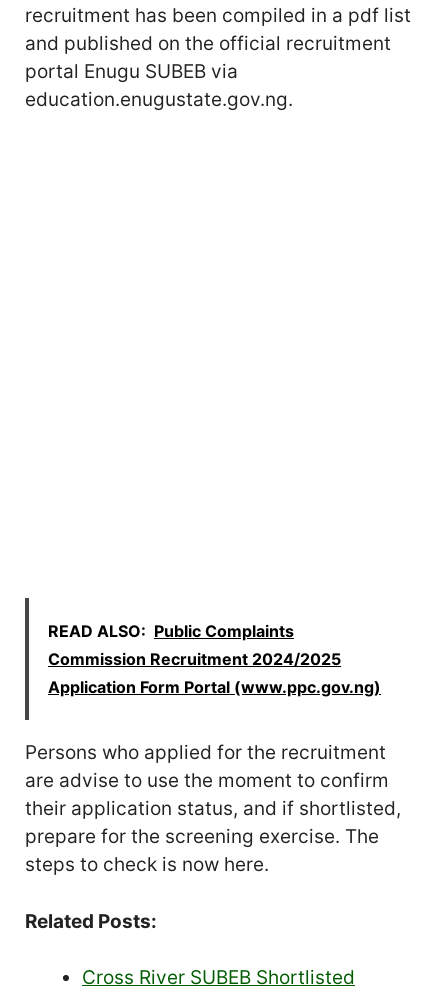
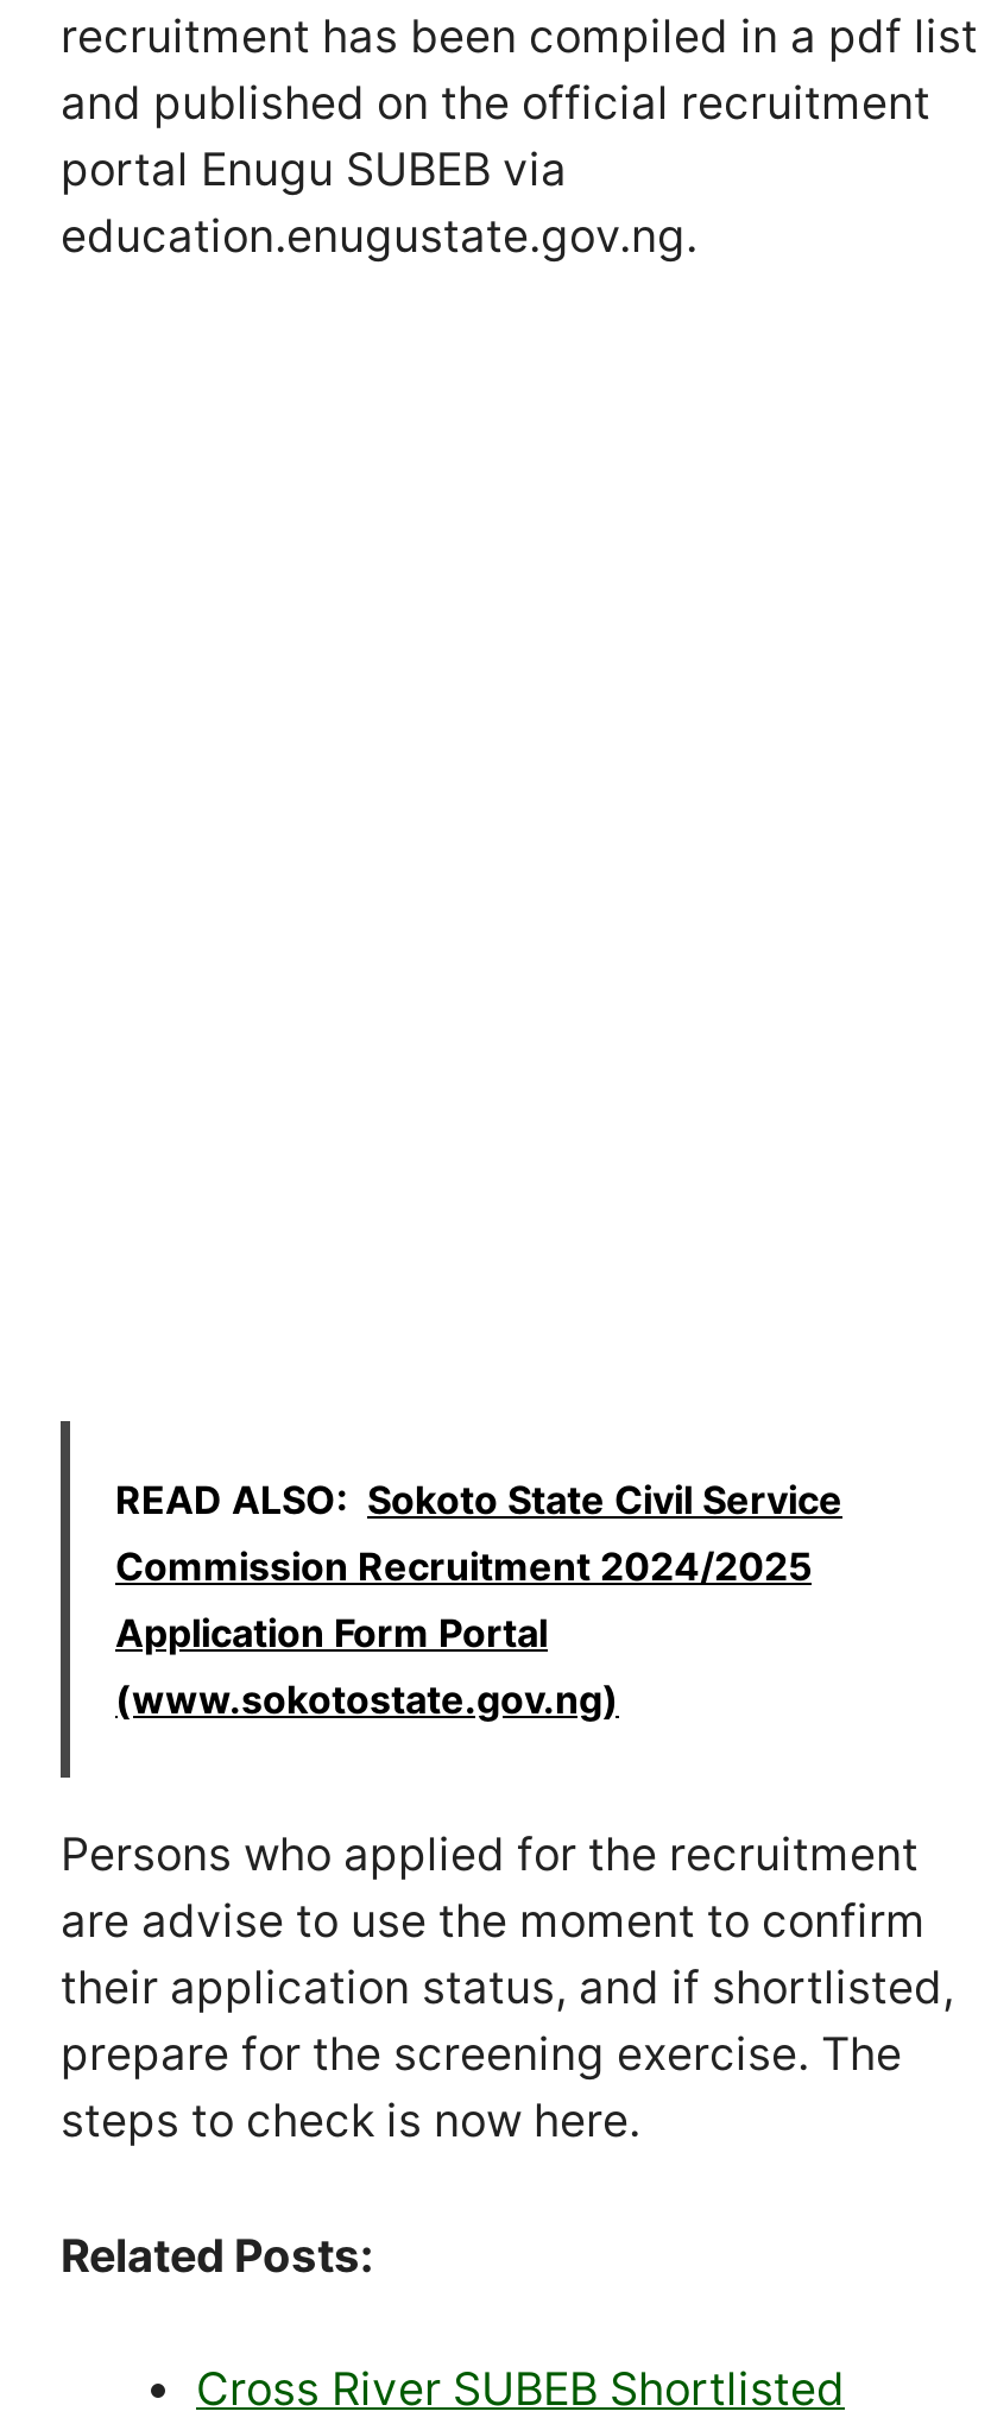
- READ ALSO: Public Complaints
+ READ ALSO: Sokoto State Civil Service

- Application Form Portal (www.ppc.gov.ng)
+ Application Form Portal
+ (www.sokotostate.gov.ng)
